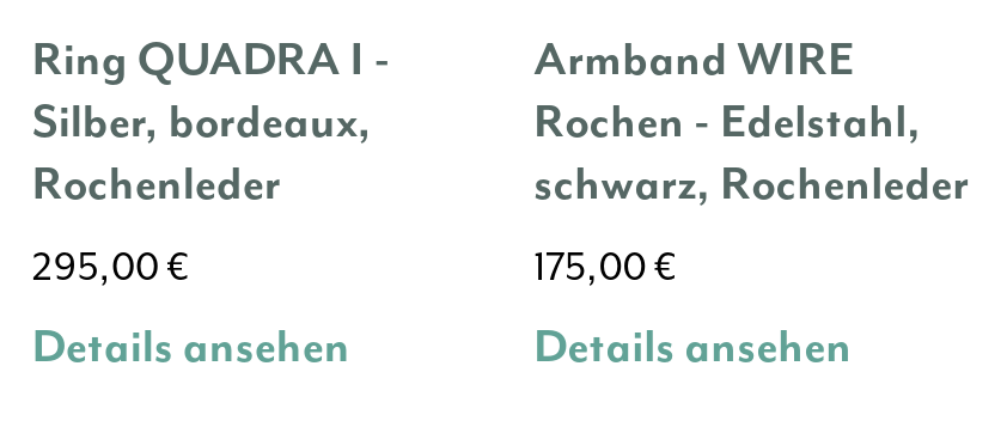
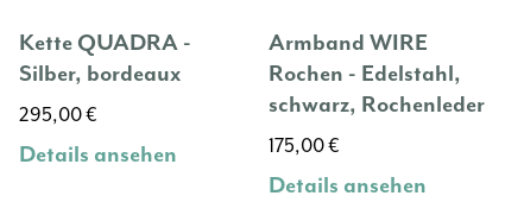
- Ring QUADRA I -
- Silber, bordeaux,
- Rochenleder
+ Kette QUADRA -
+ Silber, bordeaux

moved up: 295,00 € | Details ansehen
